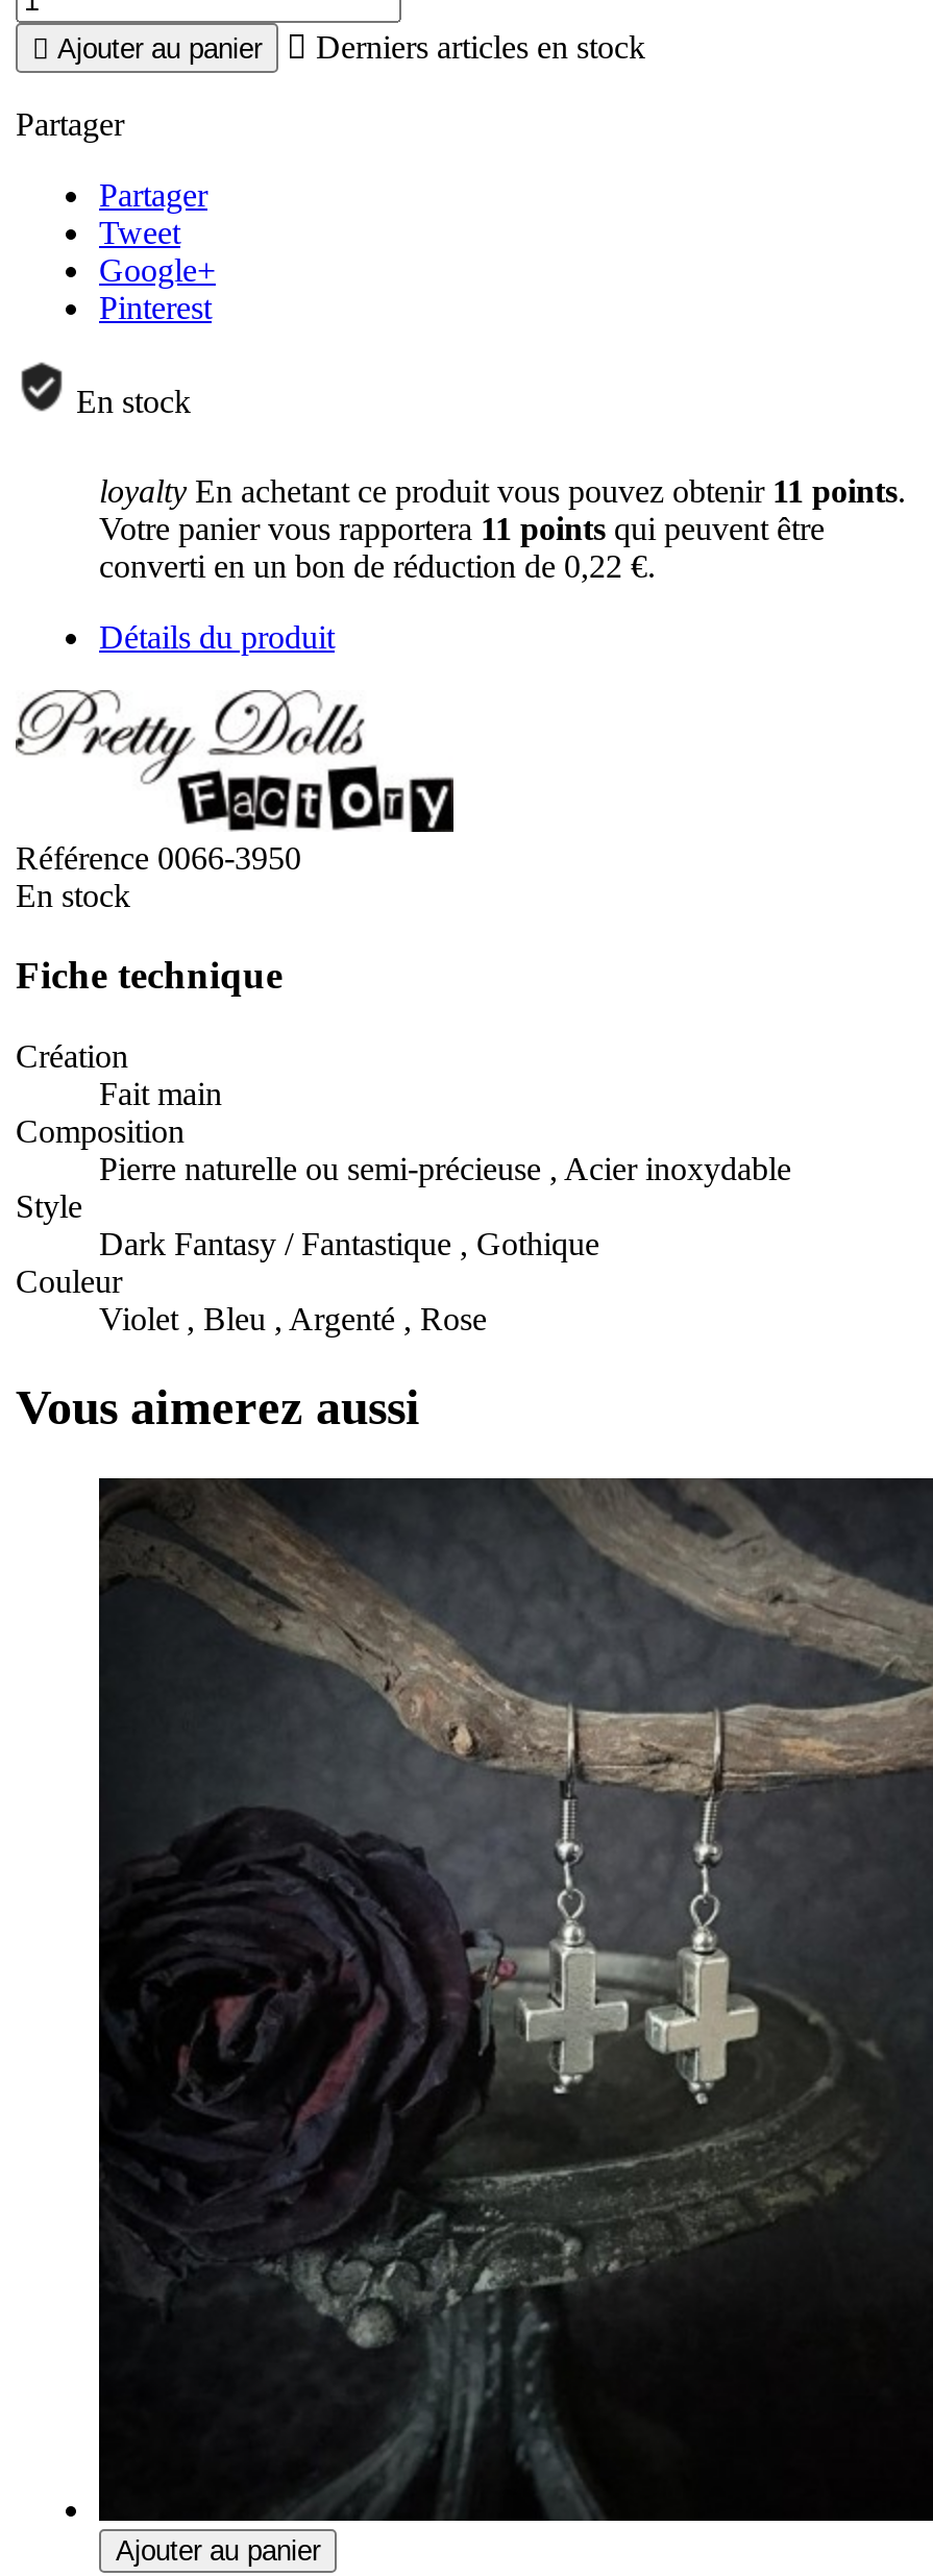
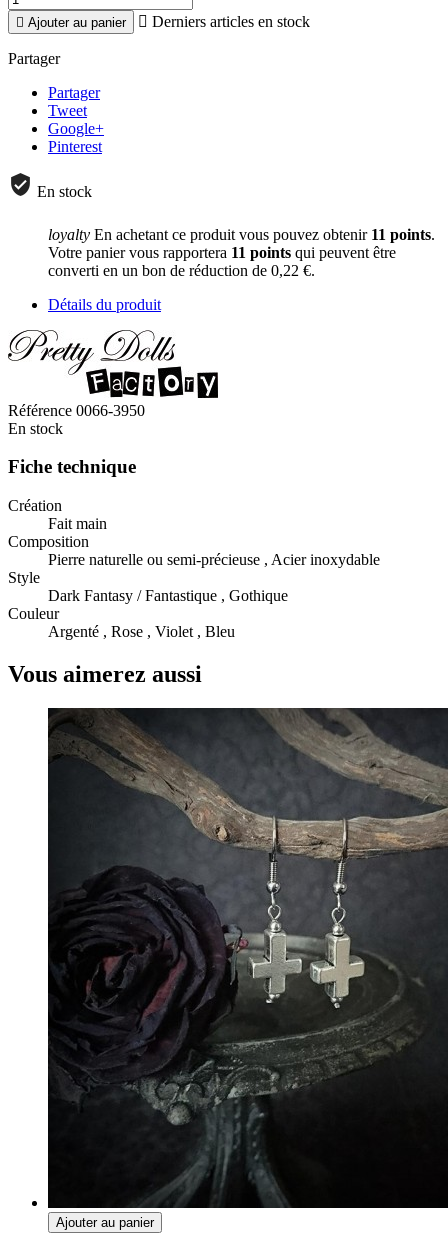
- Violet , Bleu , Argenté , Rose
+ Argenté , Rose , Violet , Bleu
